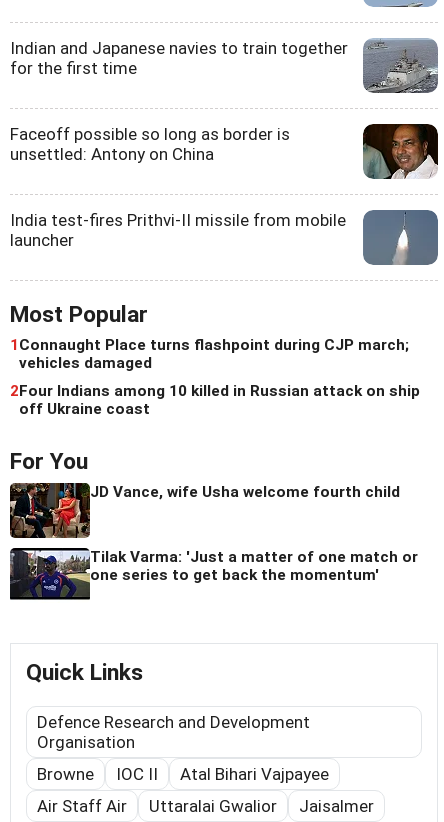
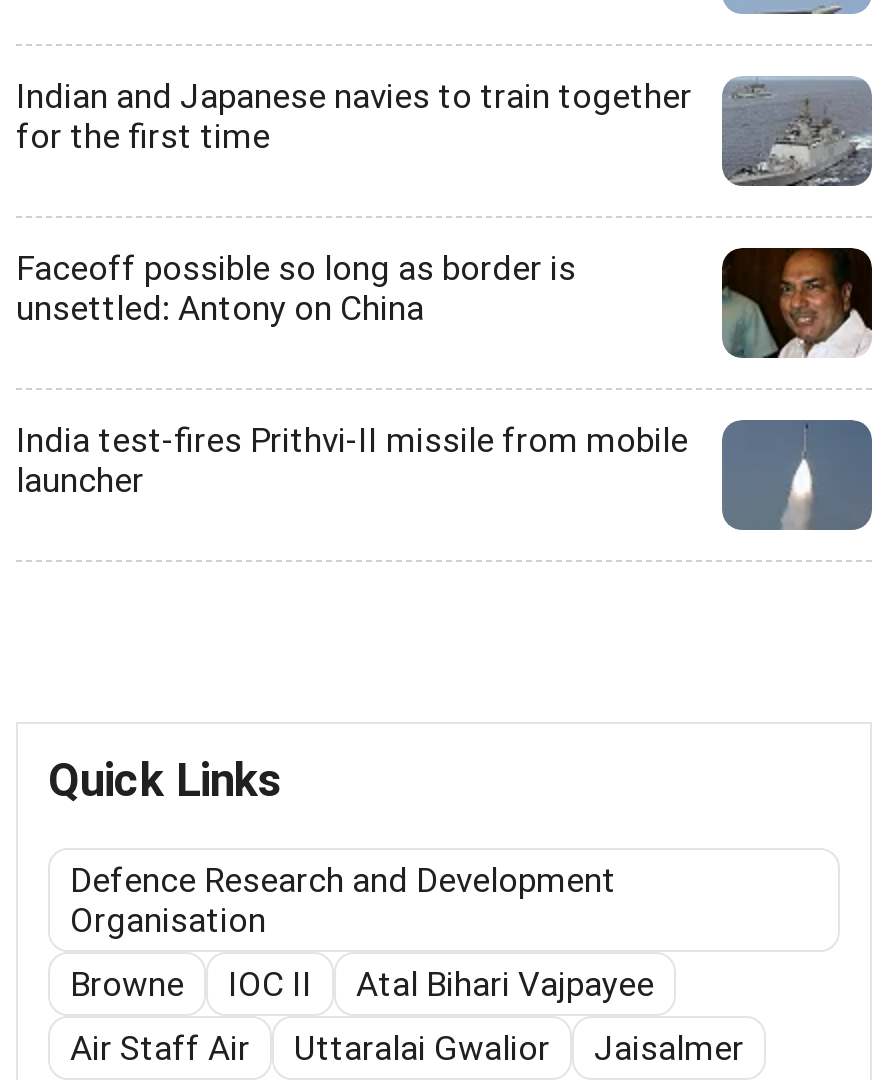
- [image]
- Most Popular
- 1 Connaught Place turns flashpoint during CJP march;
- vehicles damaged
- 2Four Indians among 10 killed in Russian attack on ship
- off Ukraine coast
- For You
- JD Vance, wife Usha welcome fourth child

- [image]
- Tilak Varma: 'Just a matter of one match or
- one series to get back the momentum'
